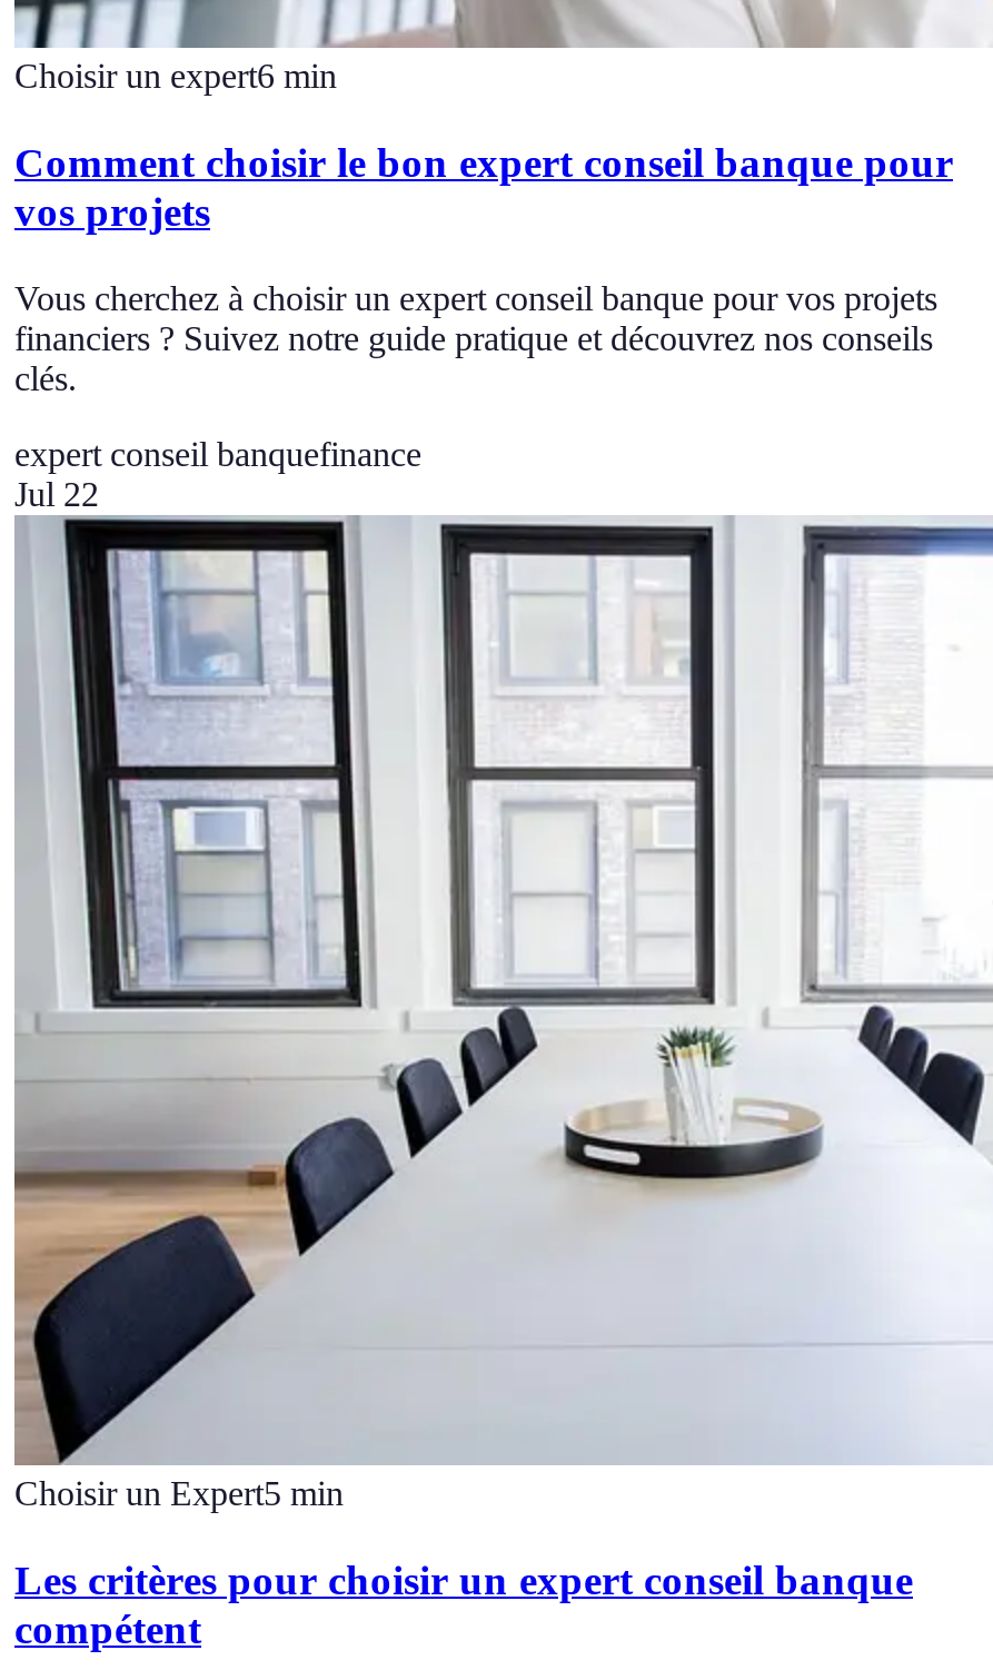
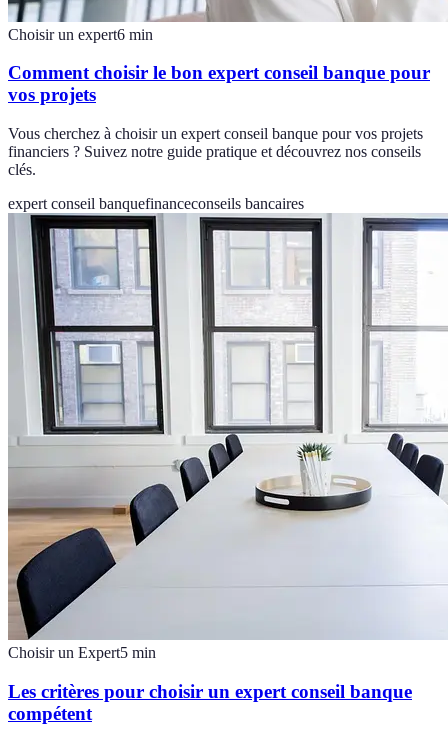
- expert conseil banquefinance
- Jul 22
+ expert conseil banquefinanceconseils bancaires
